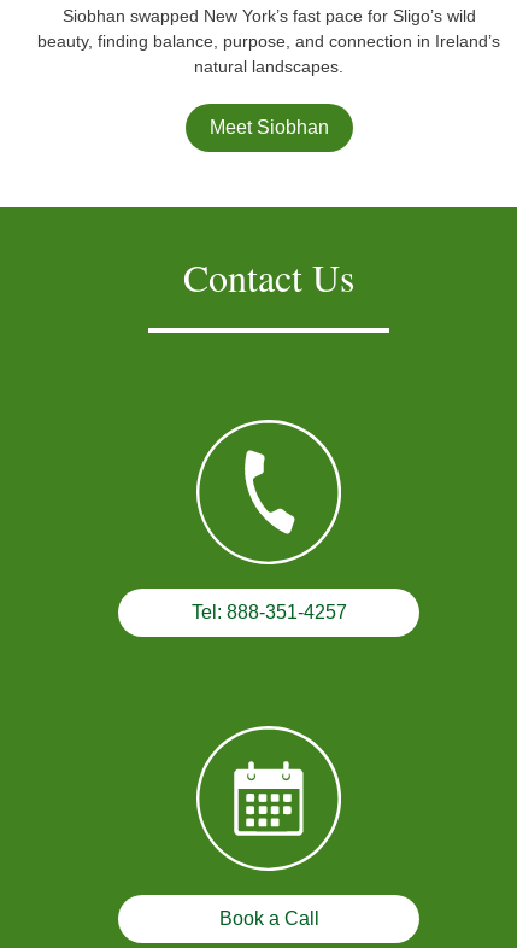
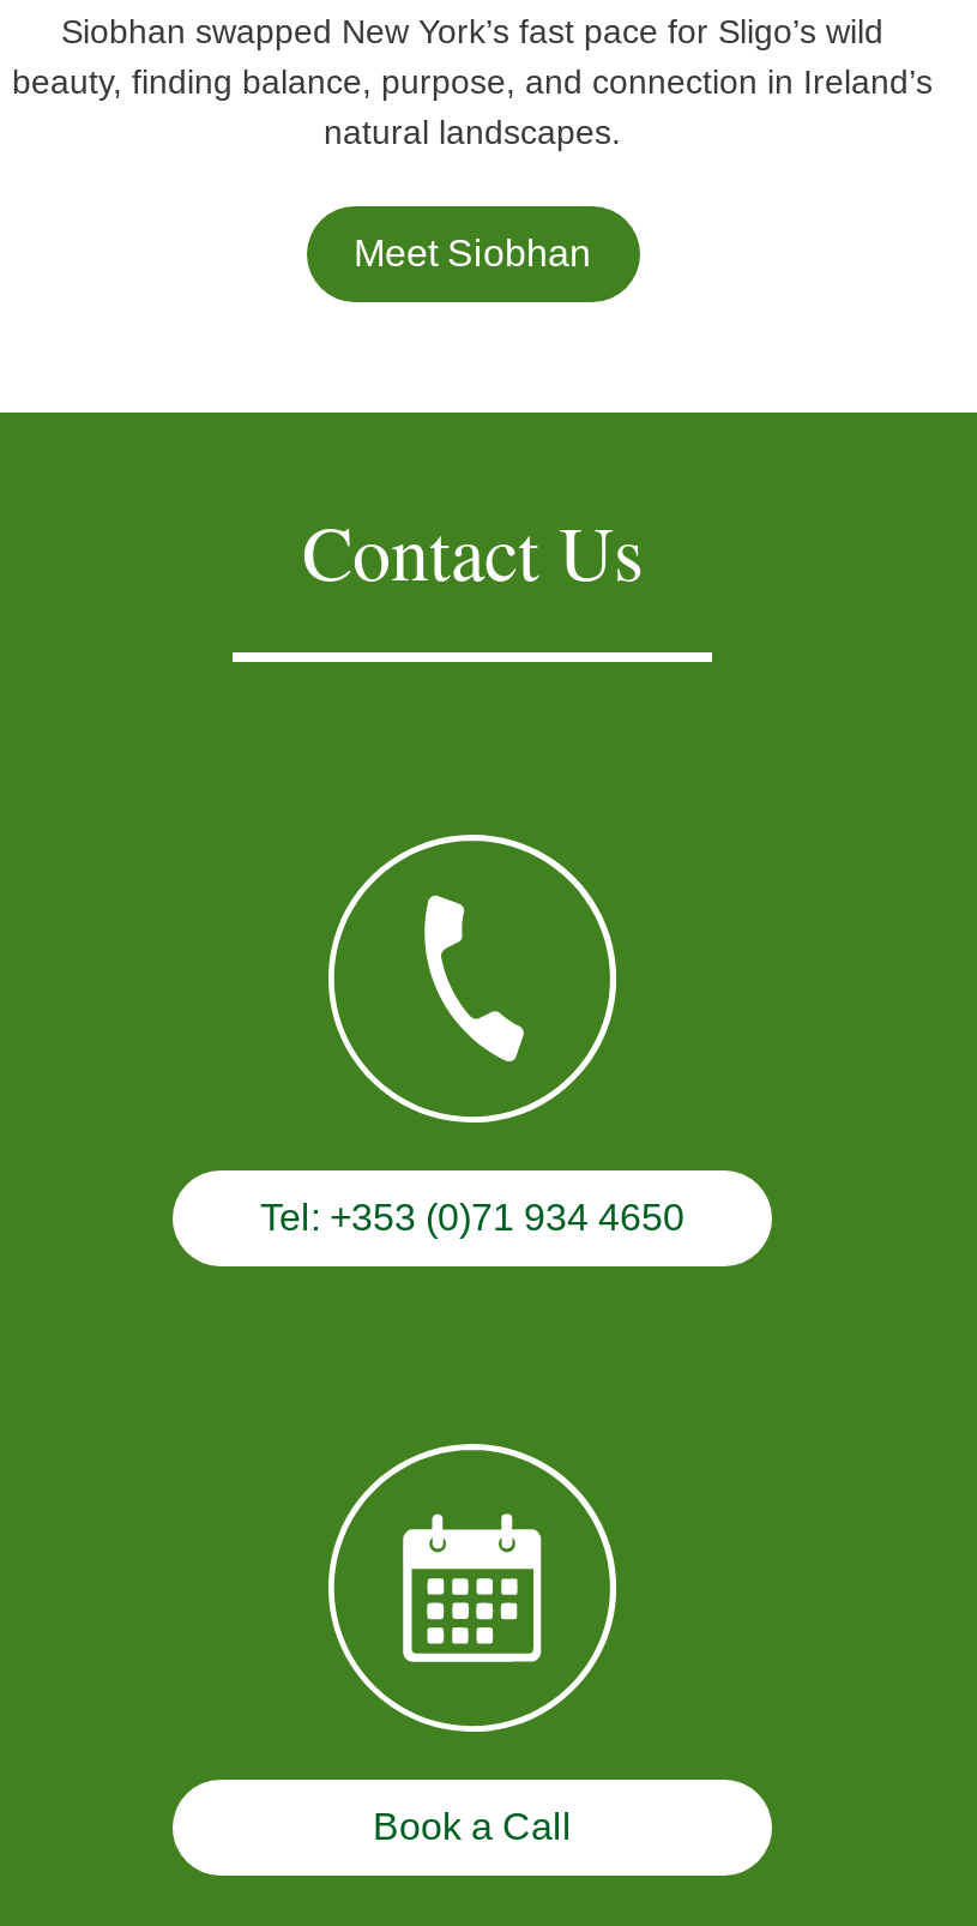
- Tel: 888-351-4257
+ Tel: +353 (0)71 934 4650
